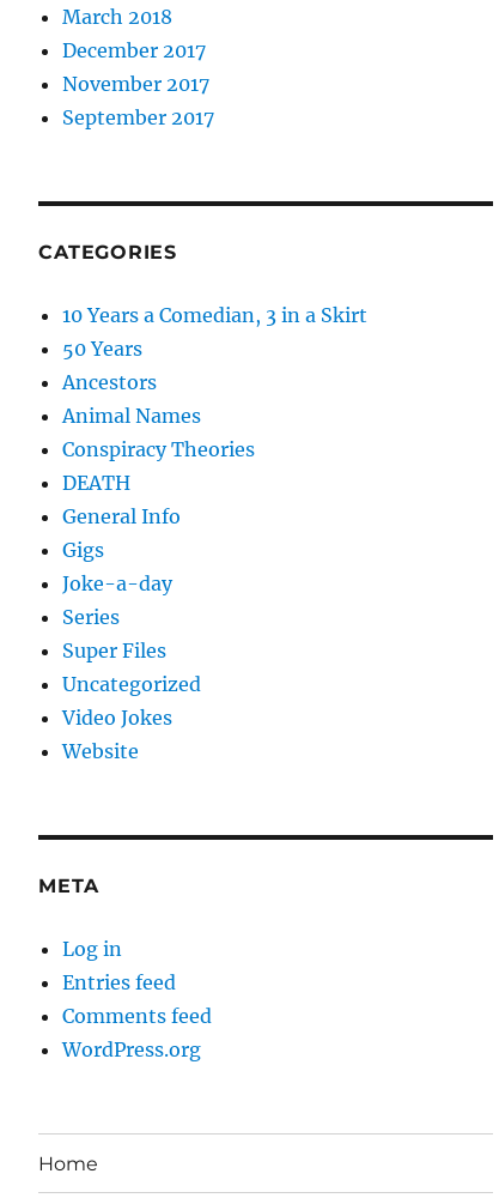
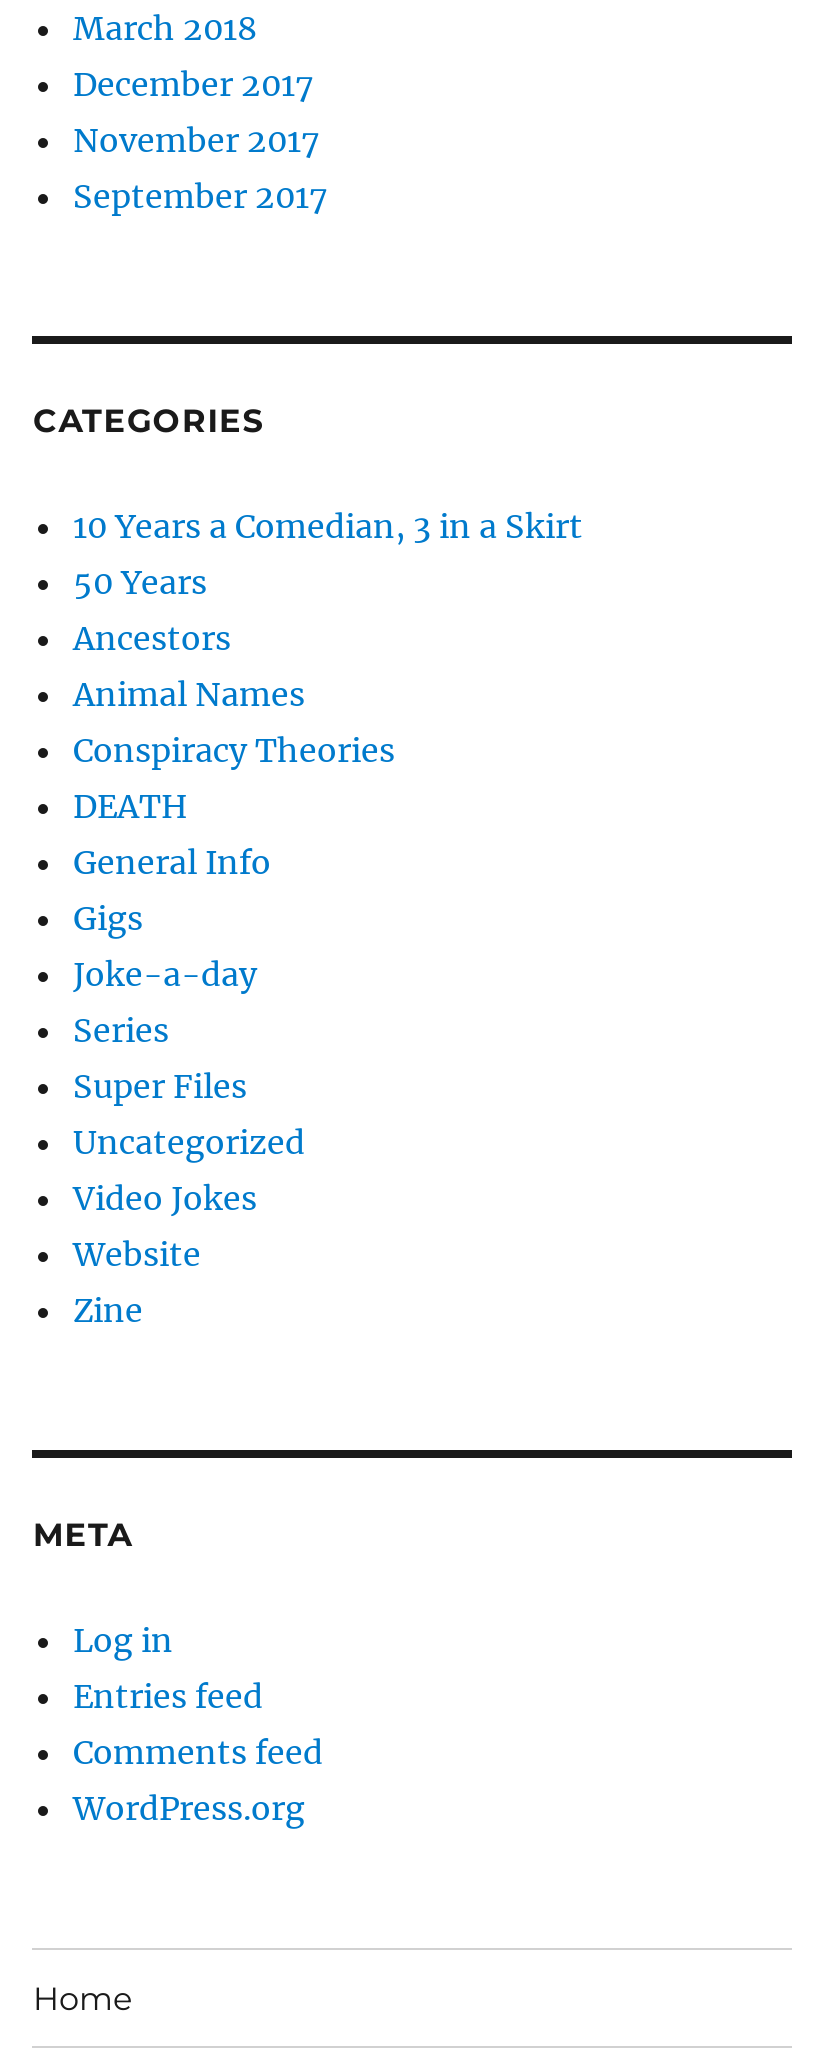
+ Zine
